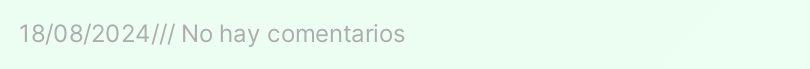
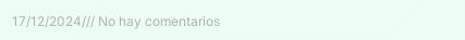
- 18/08/2024 No hay comentarios
+ 17/12/2024 No hay comentarios
